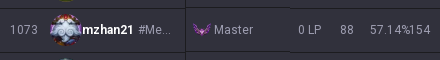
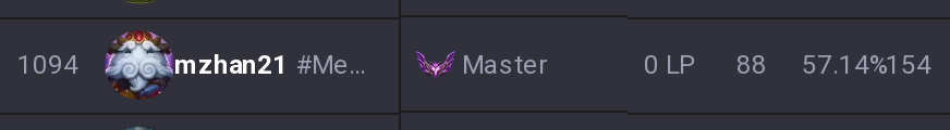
- 1073
+ 1094
